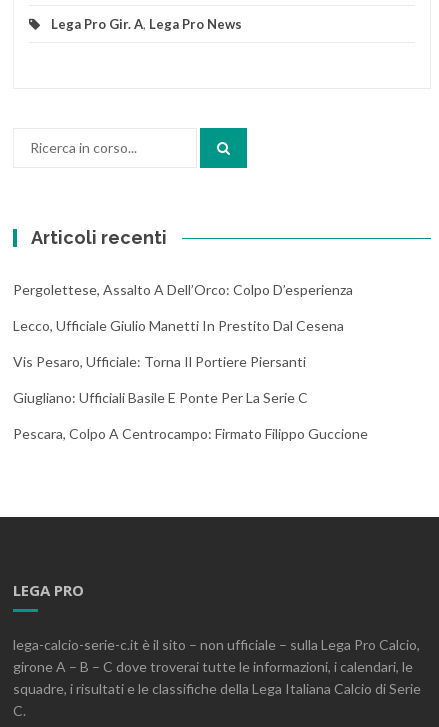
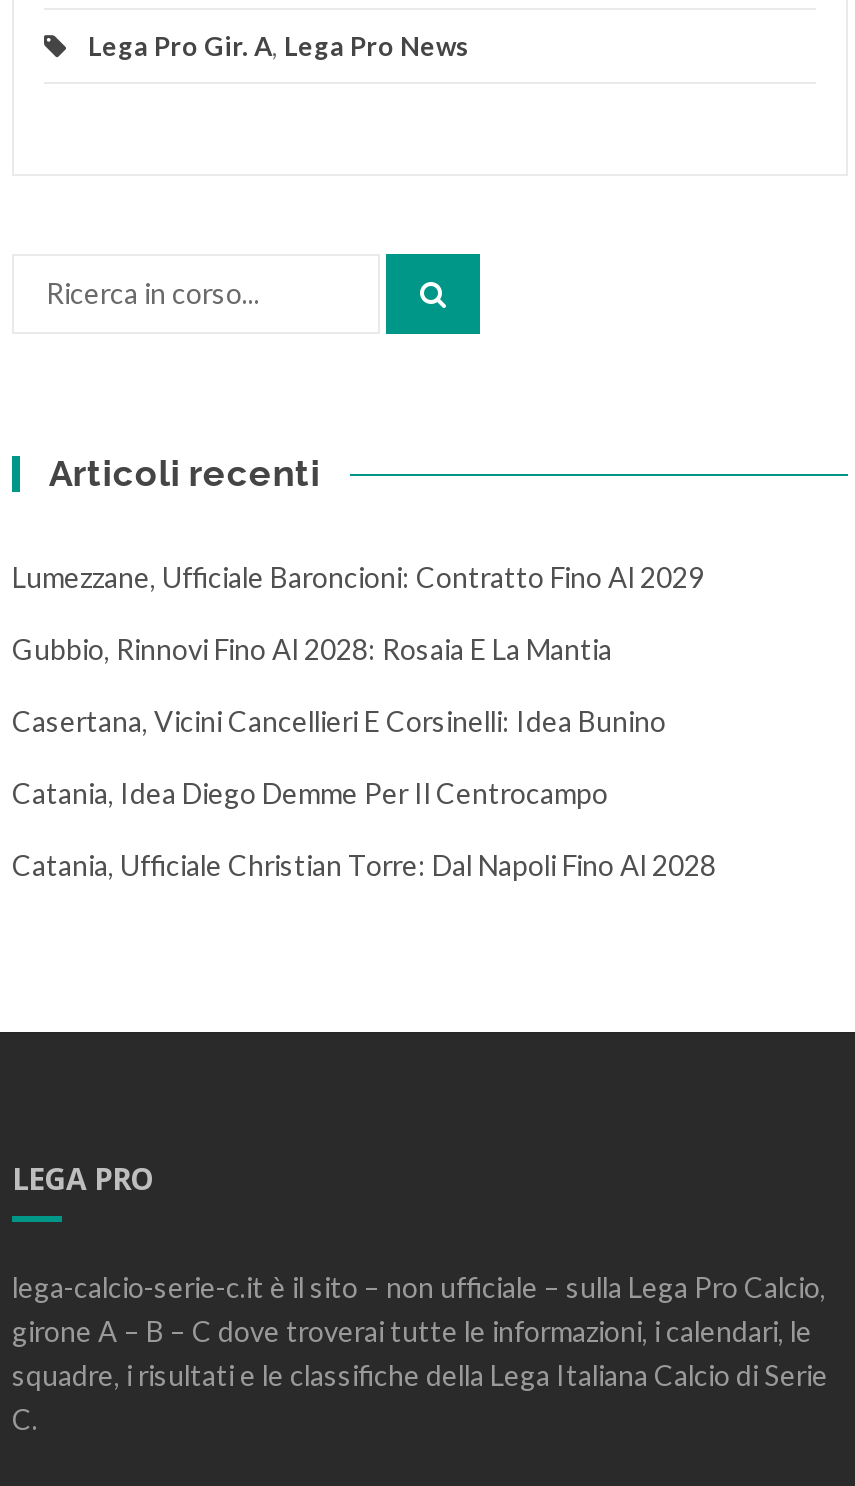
- Pergolettese, Assalto A Dell’Orco: Colpo D’esperienza
+ Lumezzane, Ufficiale Baroncioni: Contratto Fino Al 2029

- Lecco, Ufficiale Giulio Manetti In Prestito Dal Cesena
+ Gubbio, Rinnovi Fino Al 2028: Rosaia E La Mantia

- Vis Pesaro, Ufficiale: Torna Il Portiere Piersanti
+ Casertana, Vicini Cancellieri E Corsinelli: Idea Bunino

- Giugliano: Ufficiali Basile E Ponte Per La Serie C
+ Catania, Idea Diego Demme Per Il Centrocampo

- Pescara, Colpo A Centrocampo: Firmato Filippo Guccione
+ Catania, Ufficiale Christian Torre: Dal Napoli Fino Al 2028
